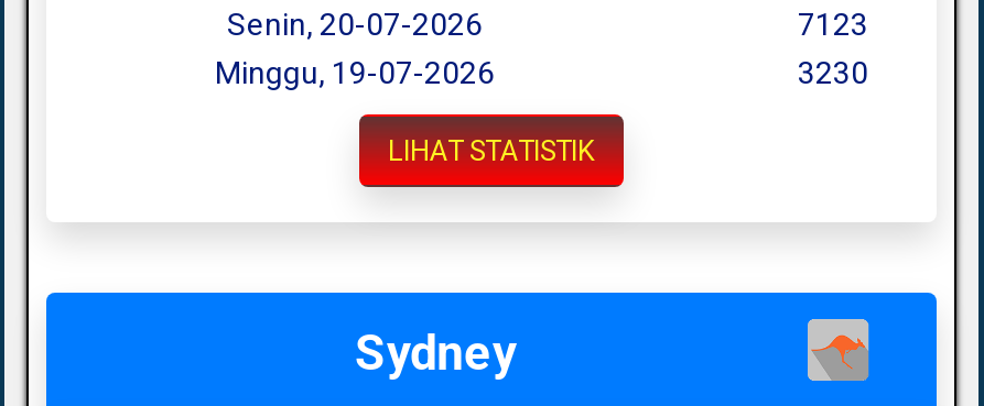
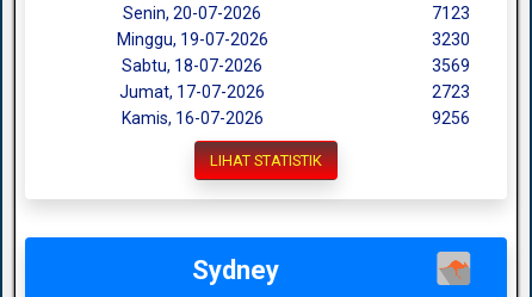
+ Sabtu, 18-07-2026
+ 3569
+ Jumat, 17-07-2026
+ 2723
+ Kamis, 16-07-2026
+ 9256
